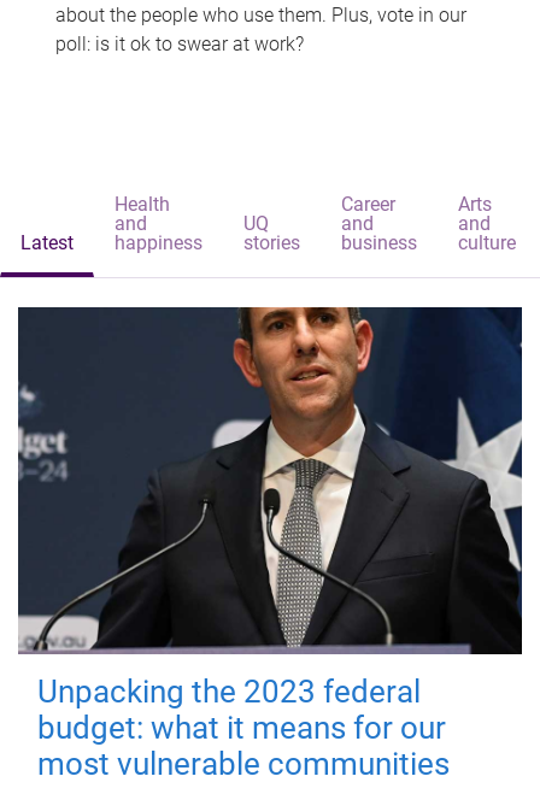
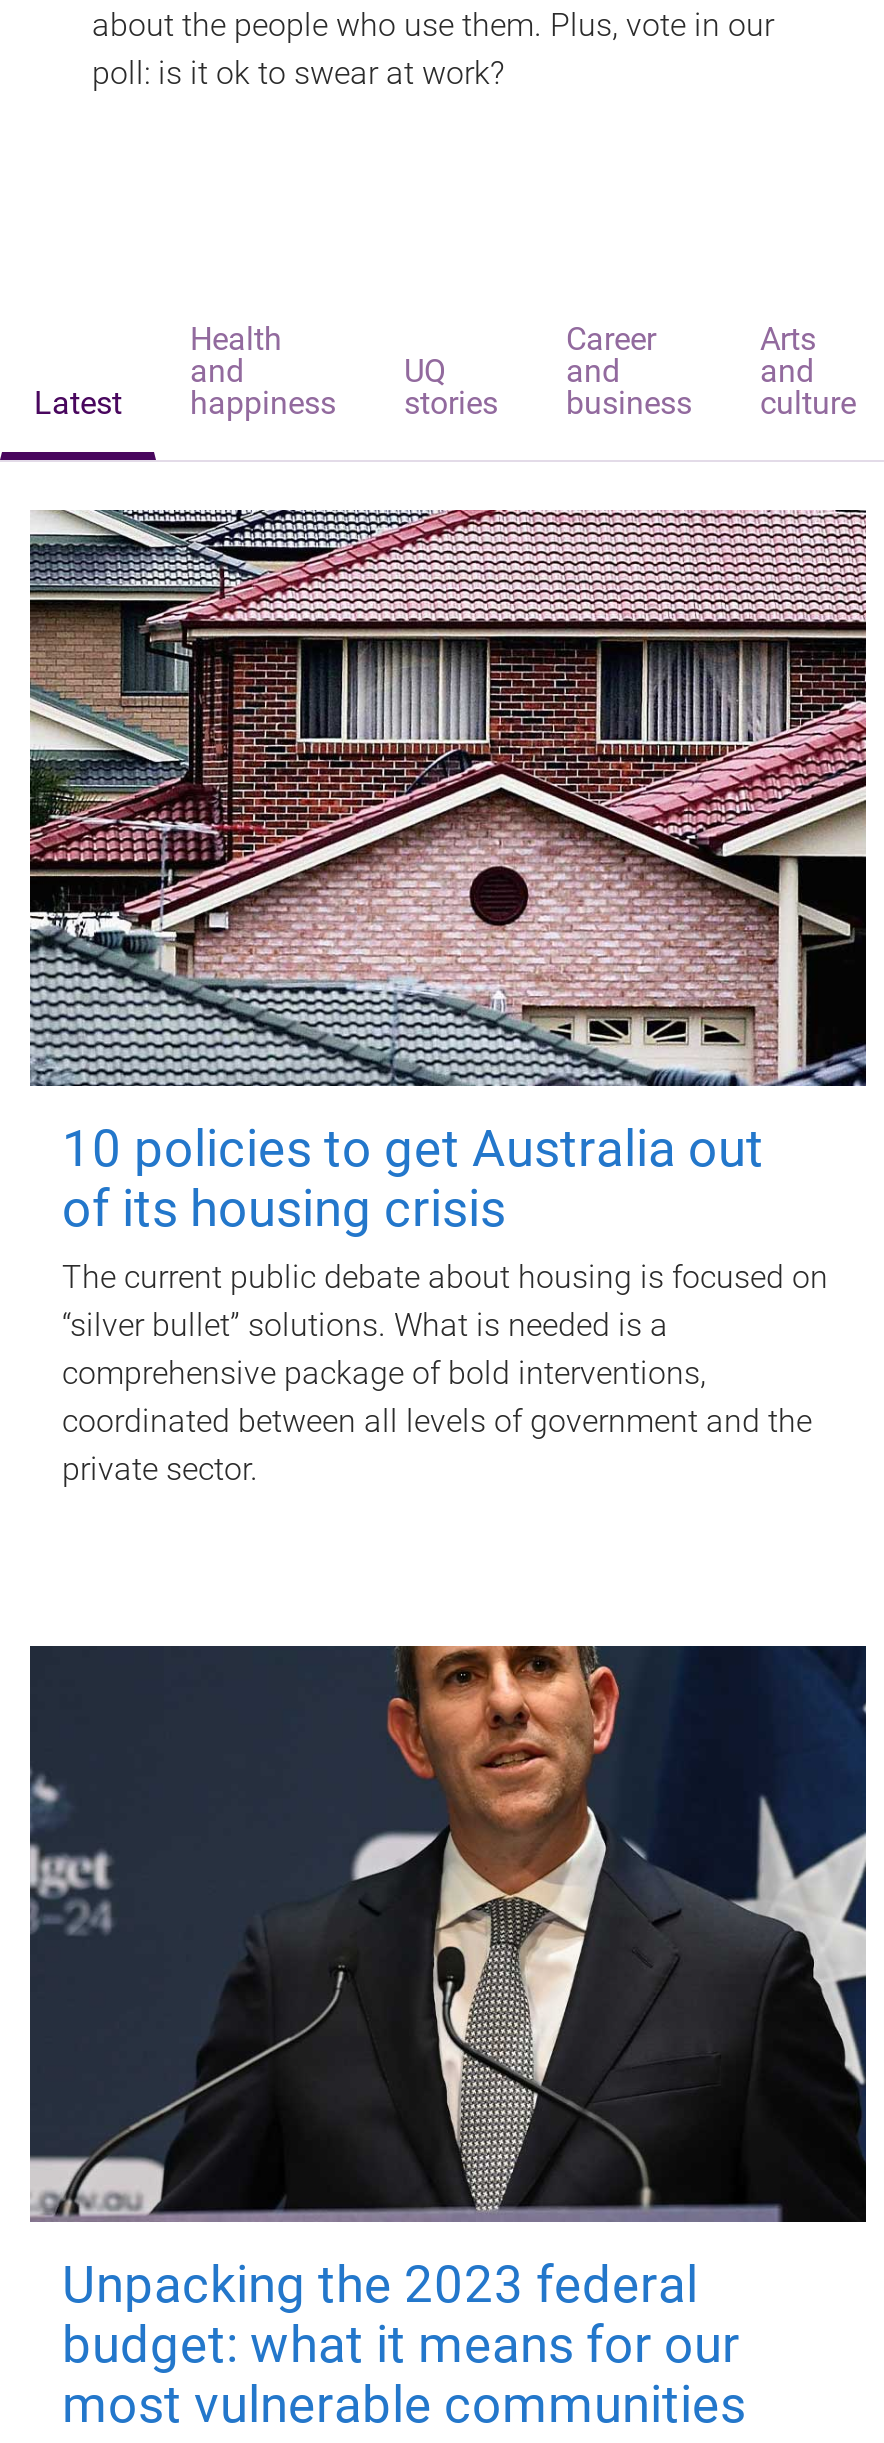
+ [image]
+ 10 policies to get Australia out
+ of its housing crisis
+ The current public debate about housing is focused on
+ “silver bullet” solutions. What is needed is a
+ comprehensive package of bold interventions,
+ coordinated between all levels of government and the
+ private sector.
